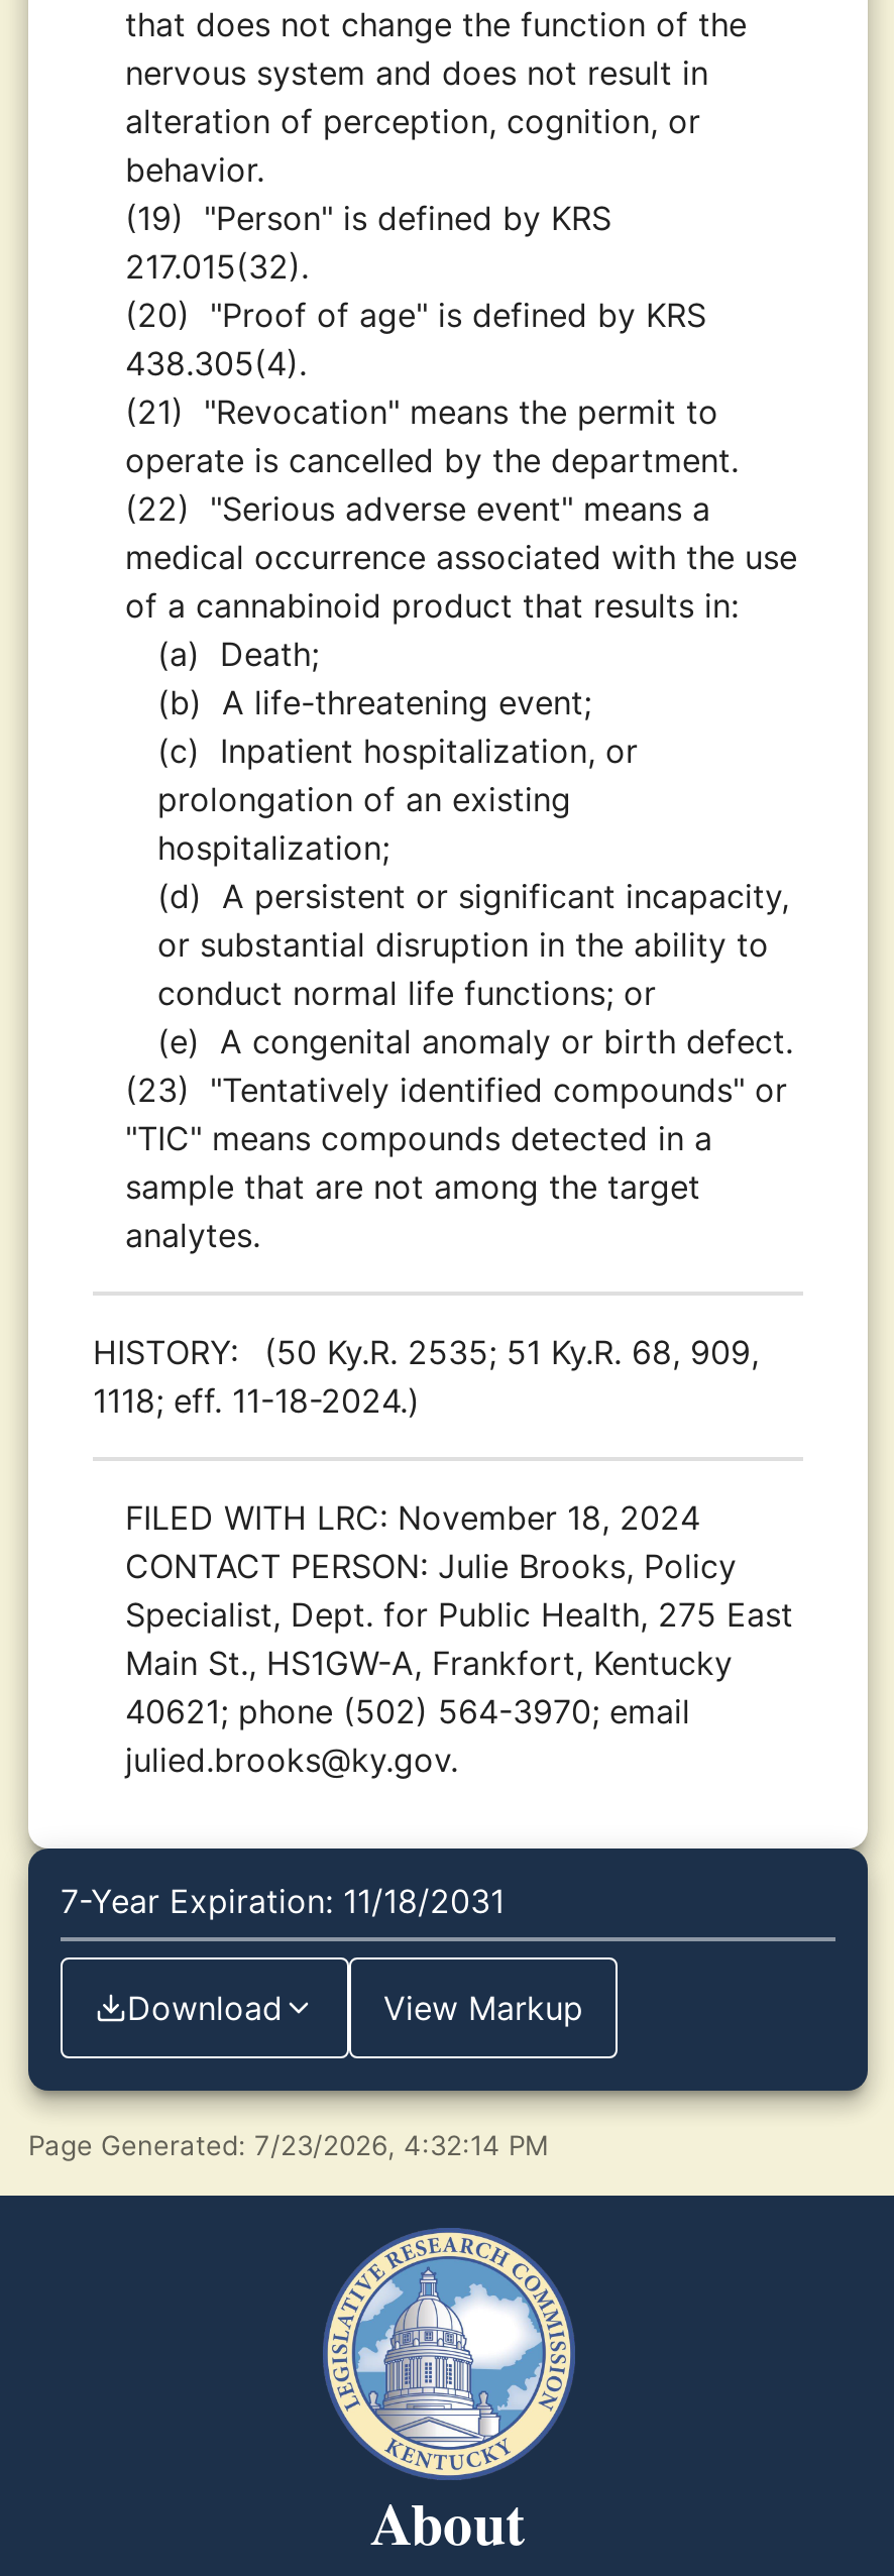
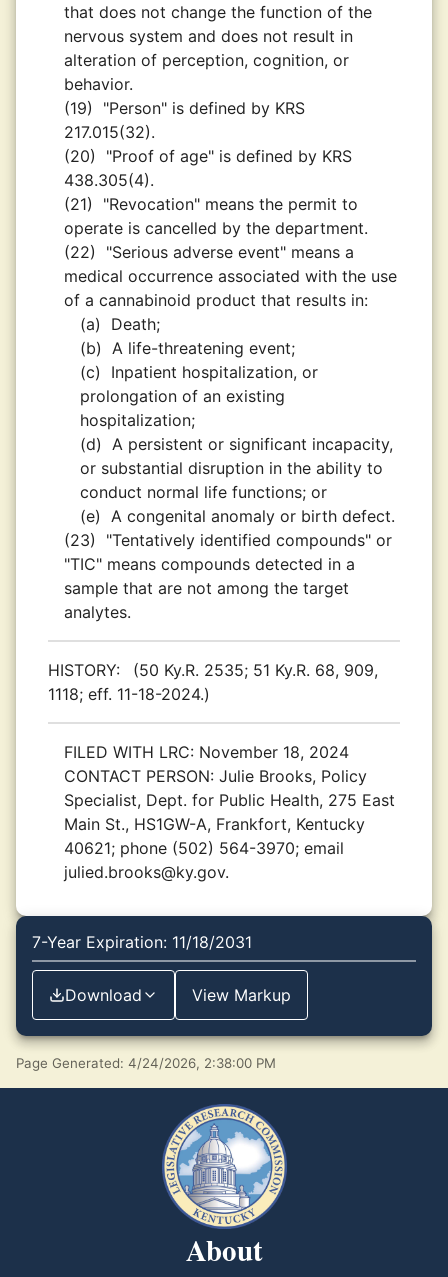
- Page Generated: 7/23/2026, 4:32:14 PM
+ Page Generated: 4/24/2026, 2:38:00 PM
